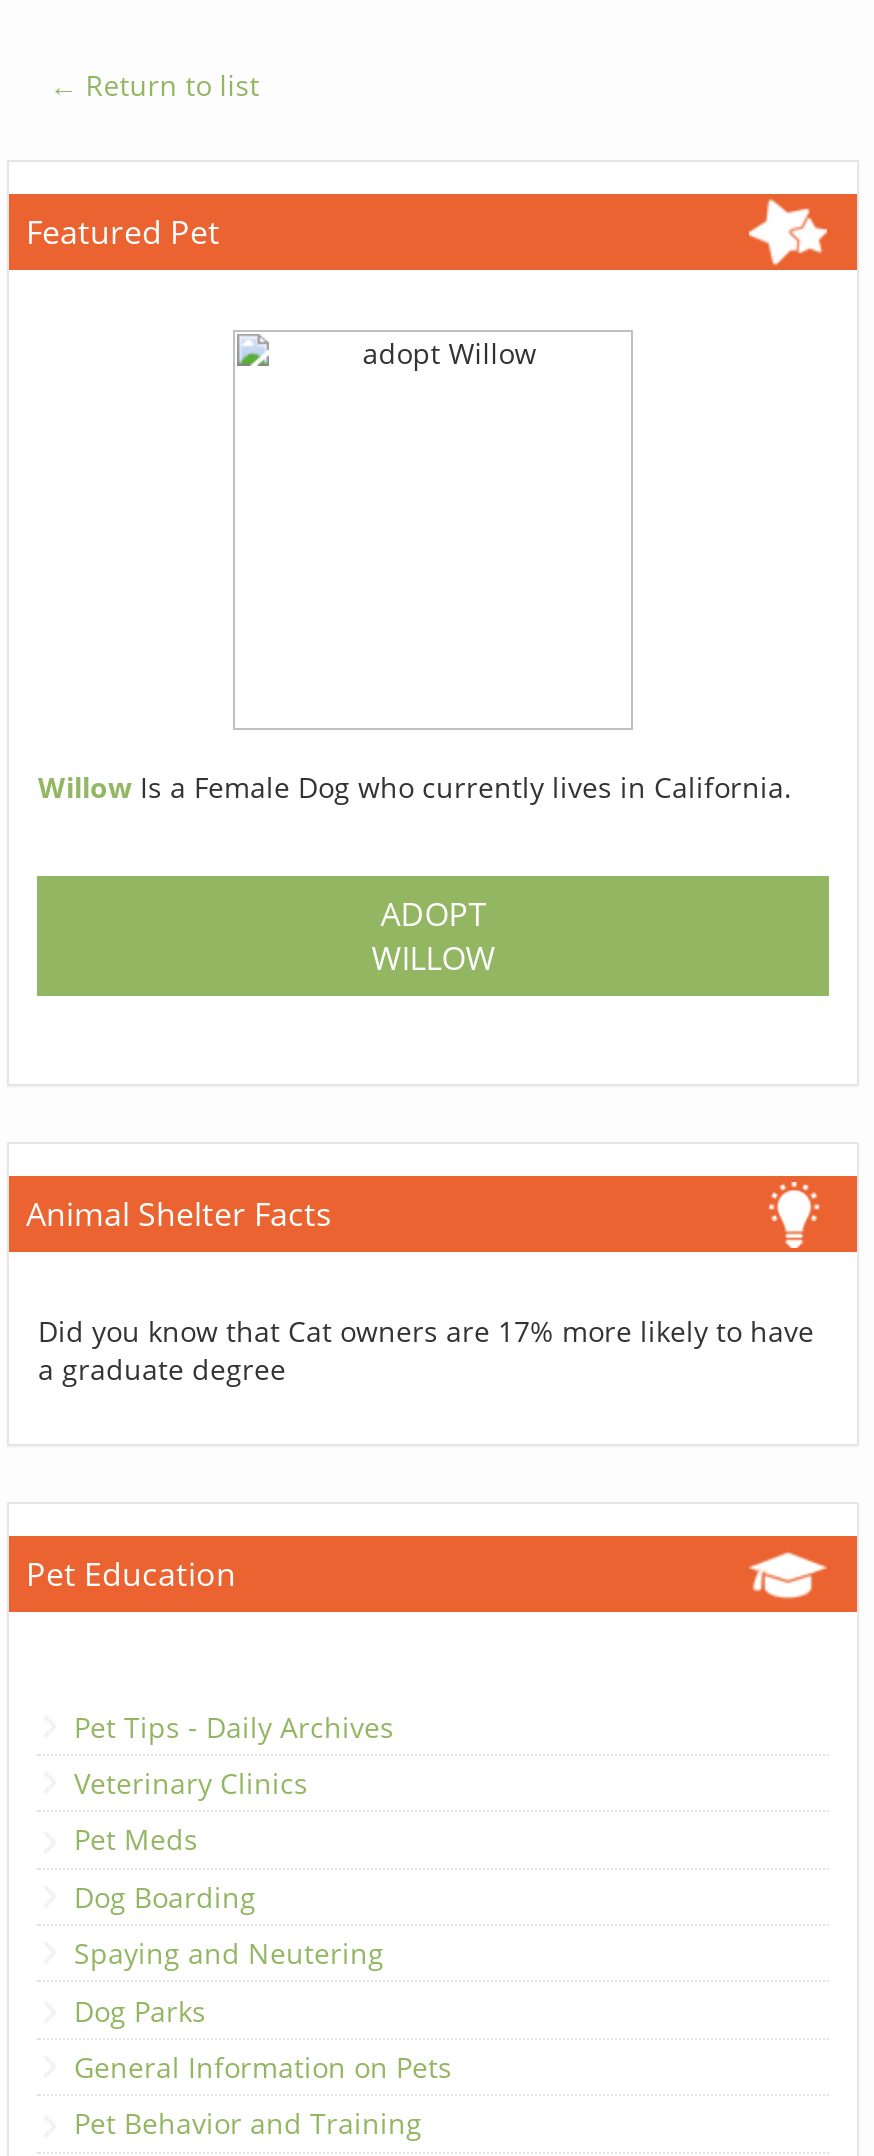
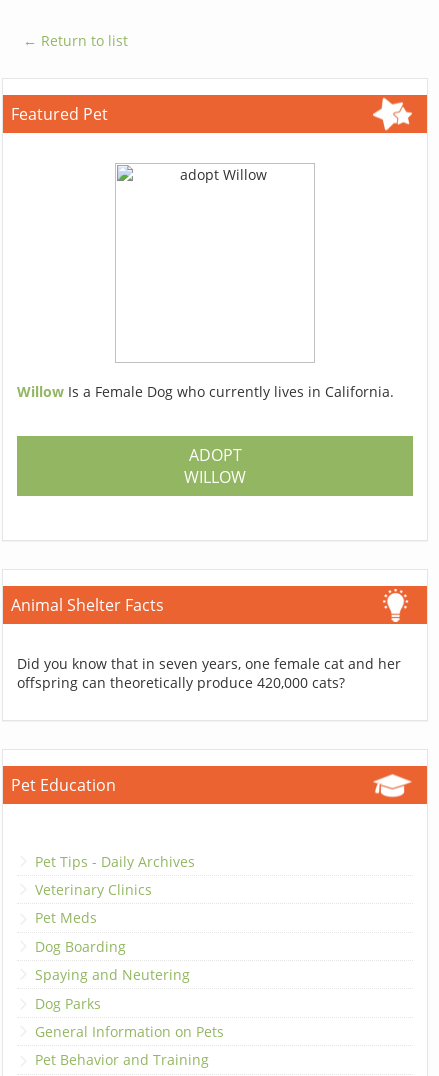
- Did you know that Cat owners are 17% more likely to have
- a graduate degree
+ Did you know that in seven years, one female cat and her
+ offspring can theoretically produce 420,000 cats?
